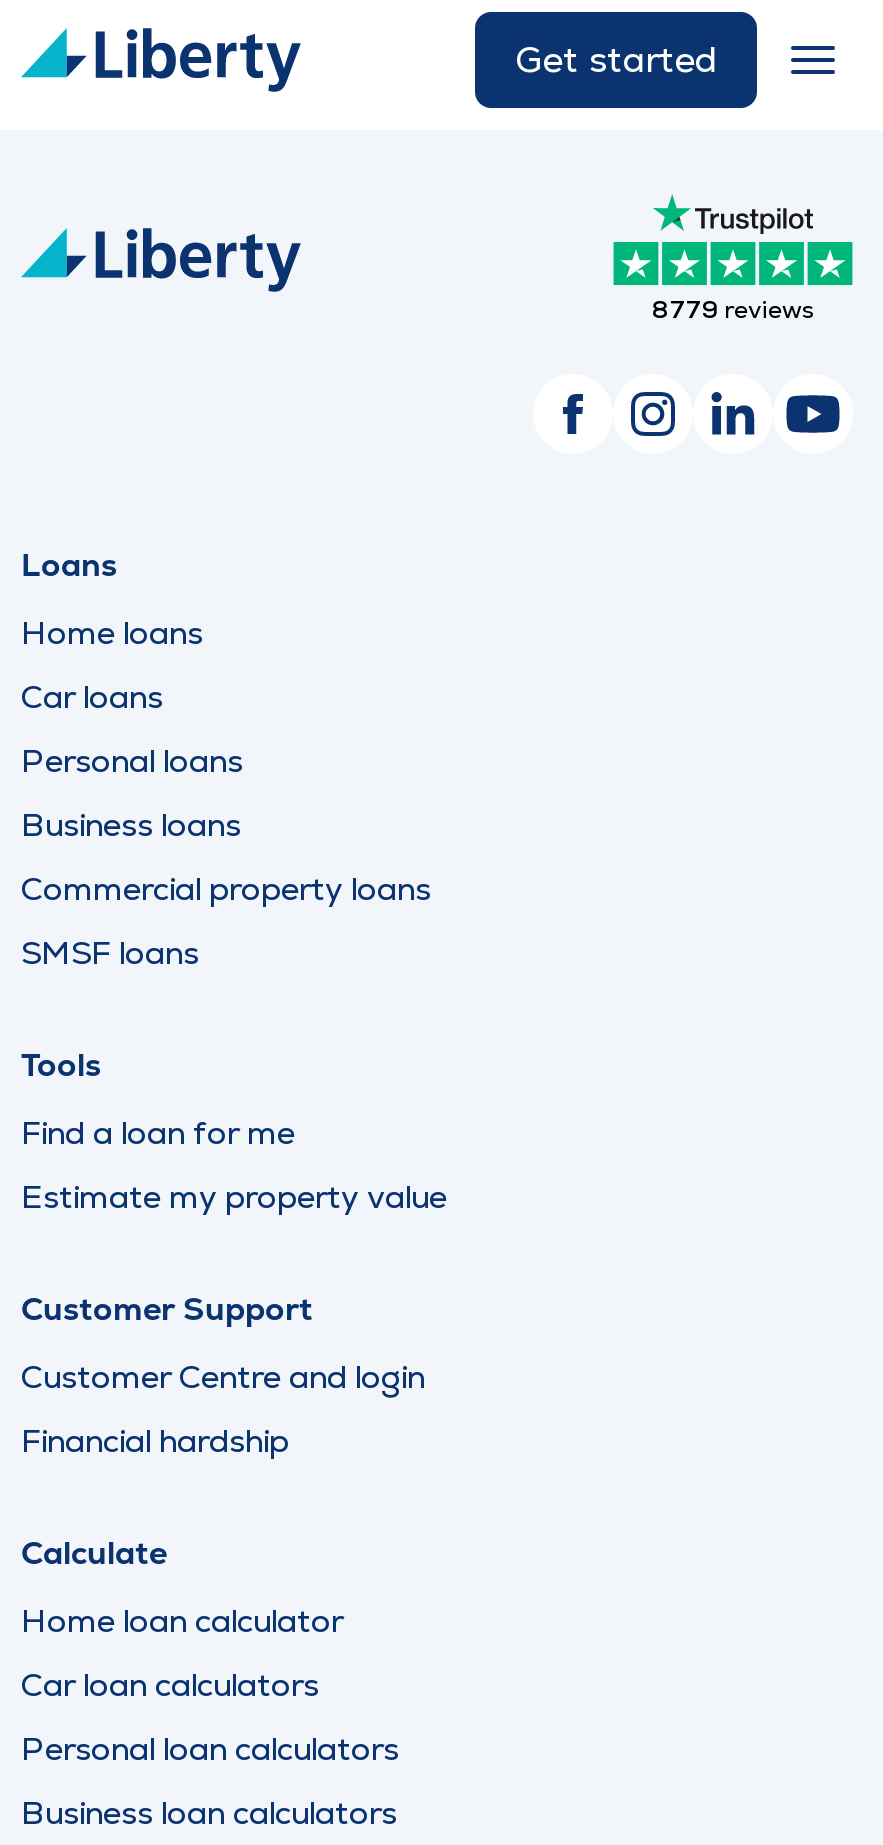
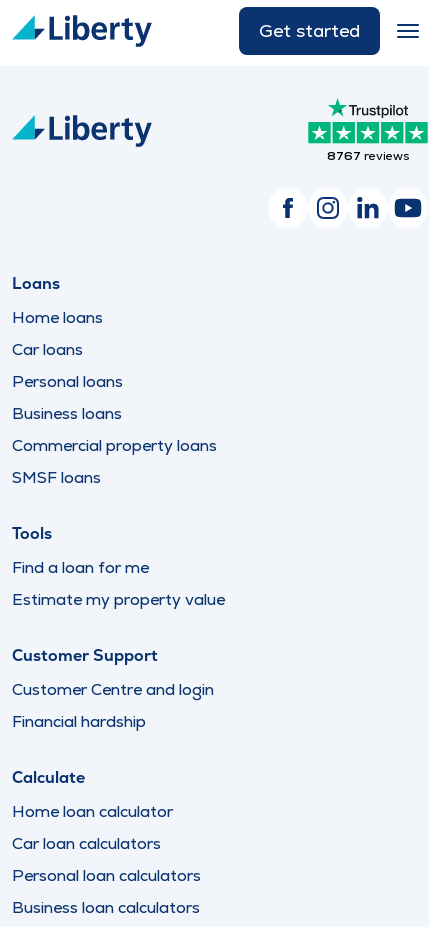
- 8779 reviews
+ 8767 reviews
